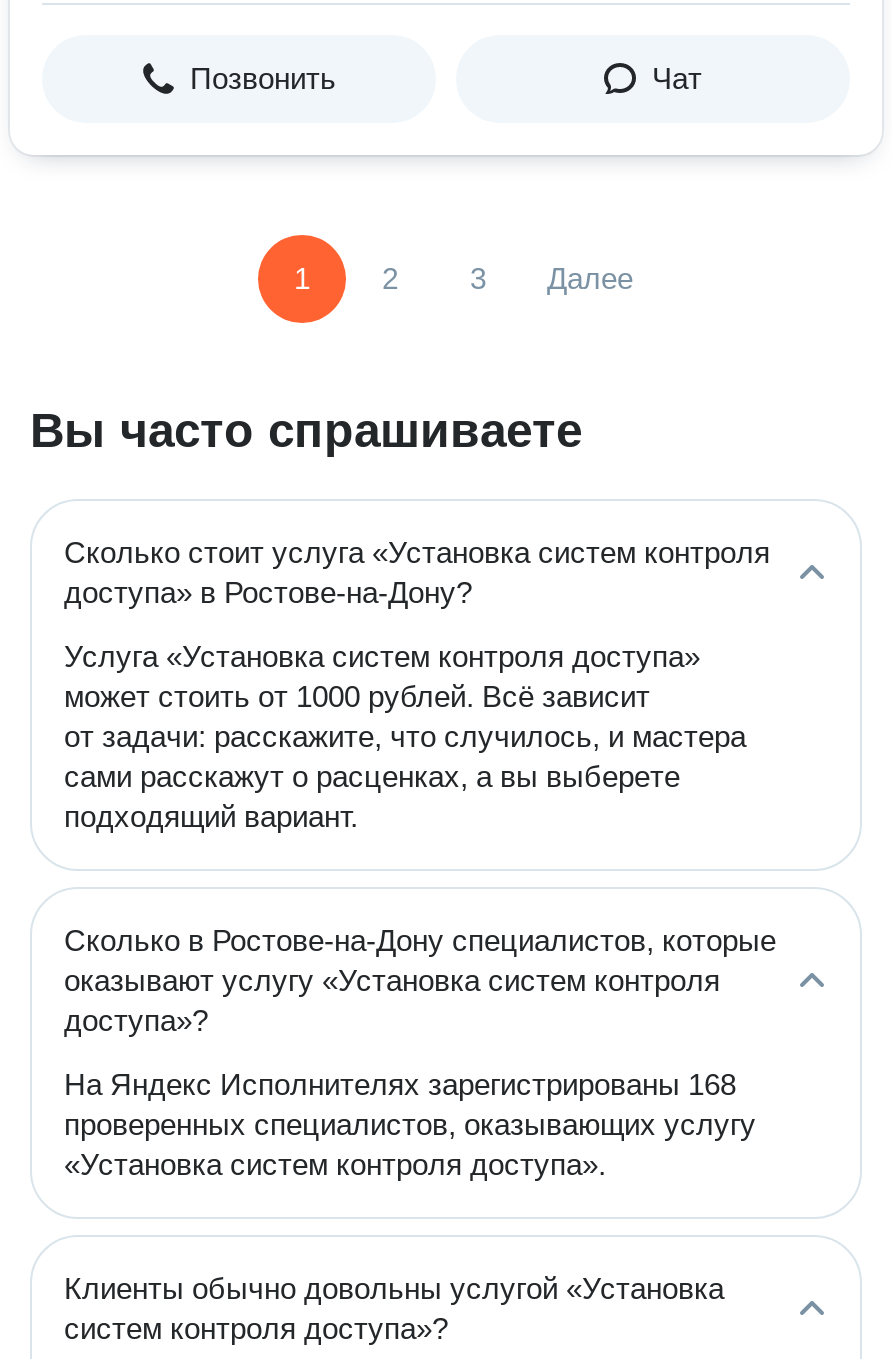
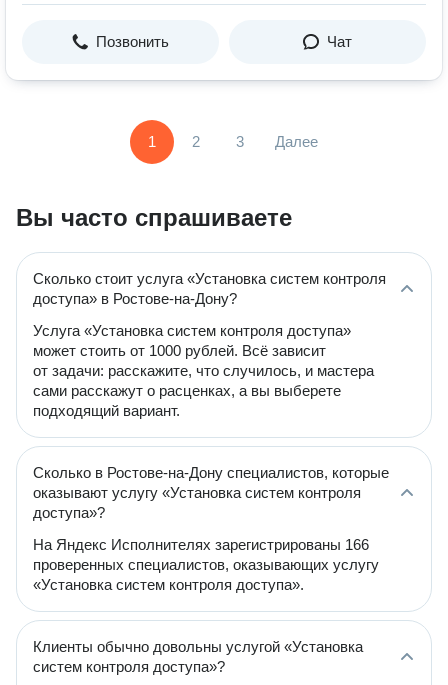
- На Яндекс Исполнителях зарегистрированы 168
+ На Яндекс Исполнителях зарегистрированы 166
